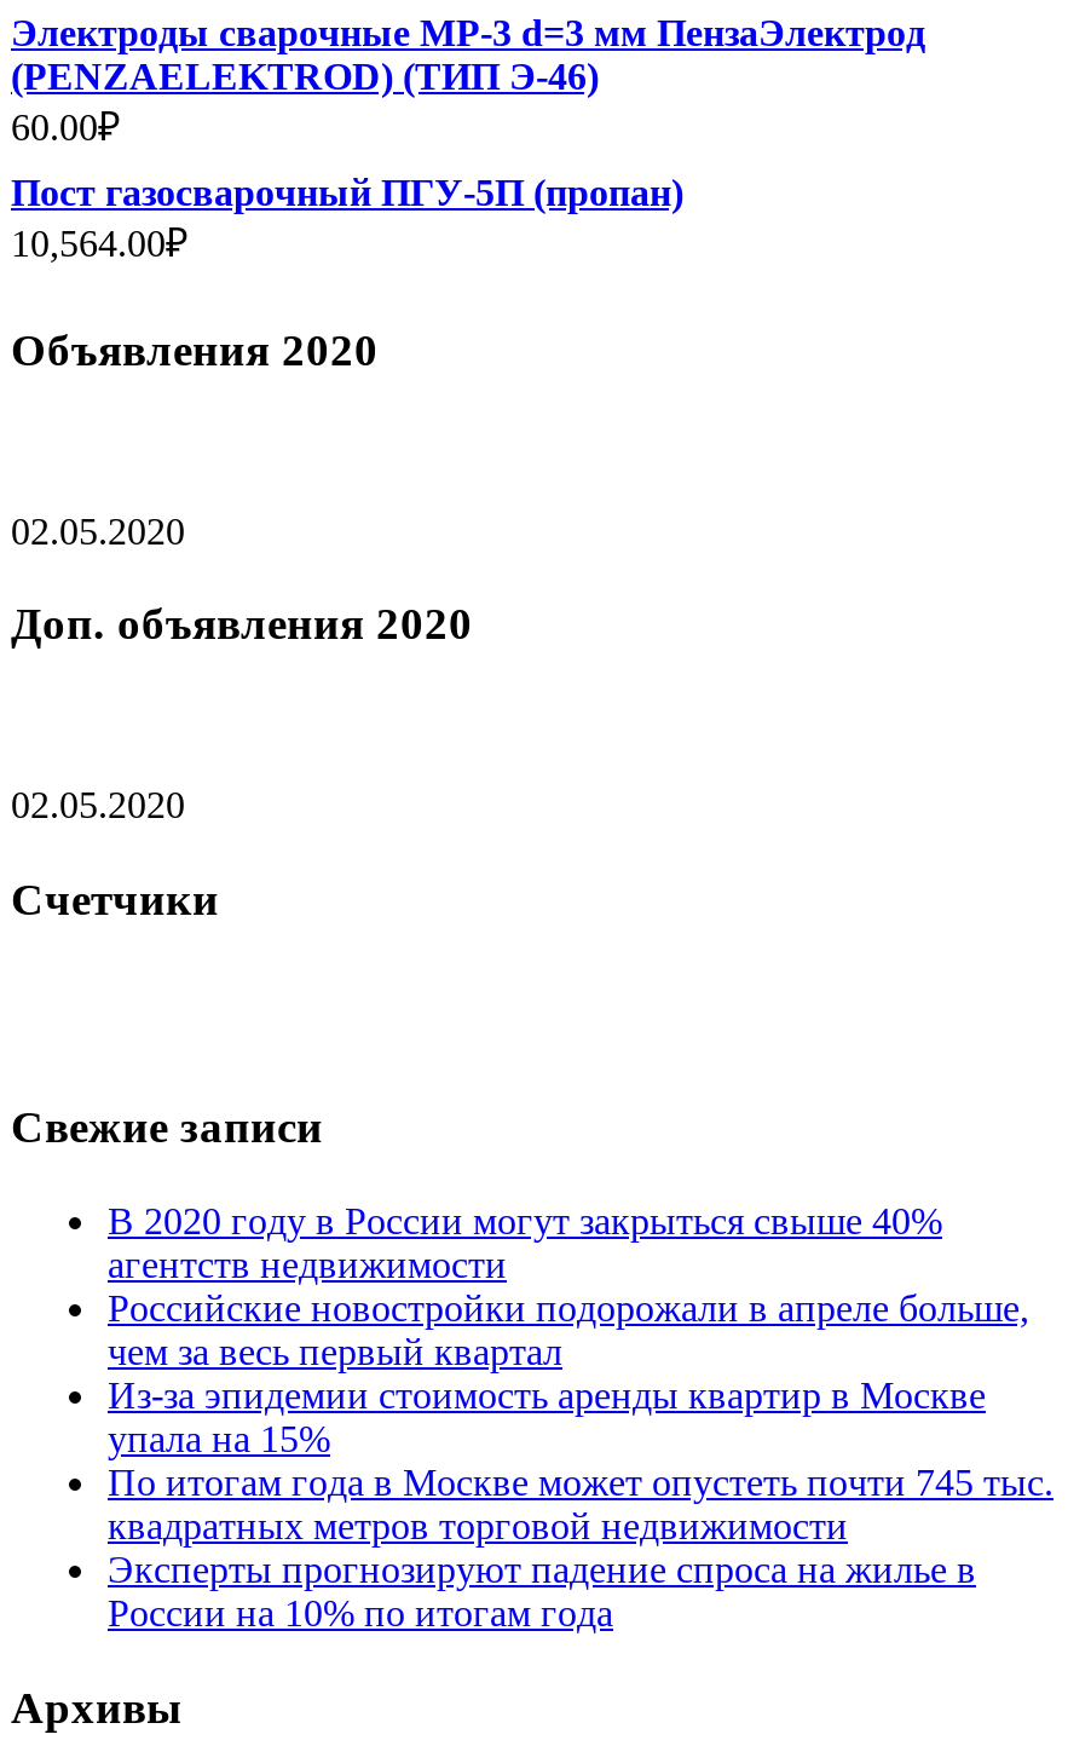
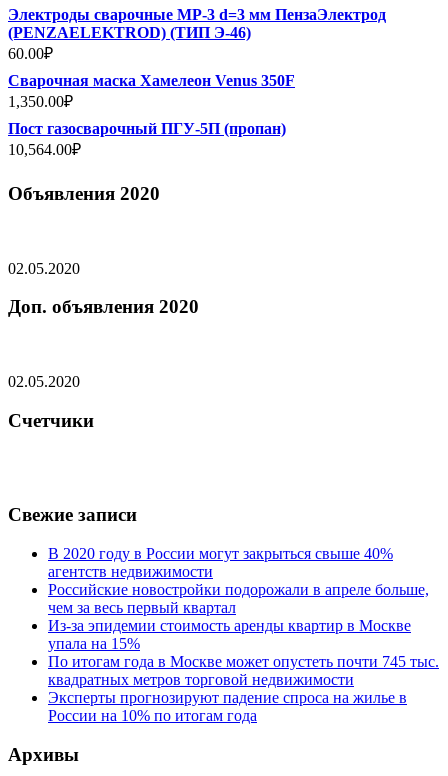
+ Сварочная маска Хамелеон Venus 350F
+ 1,350.00₽
